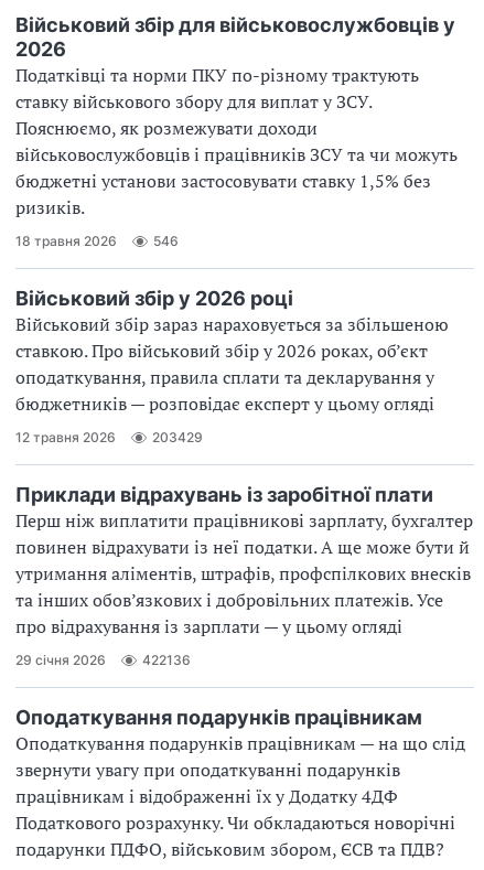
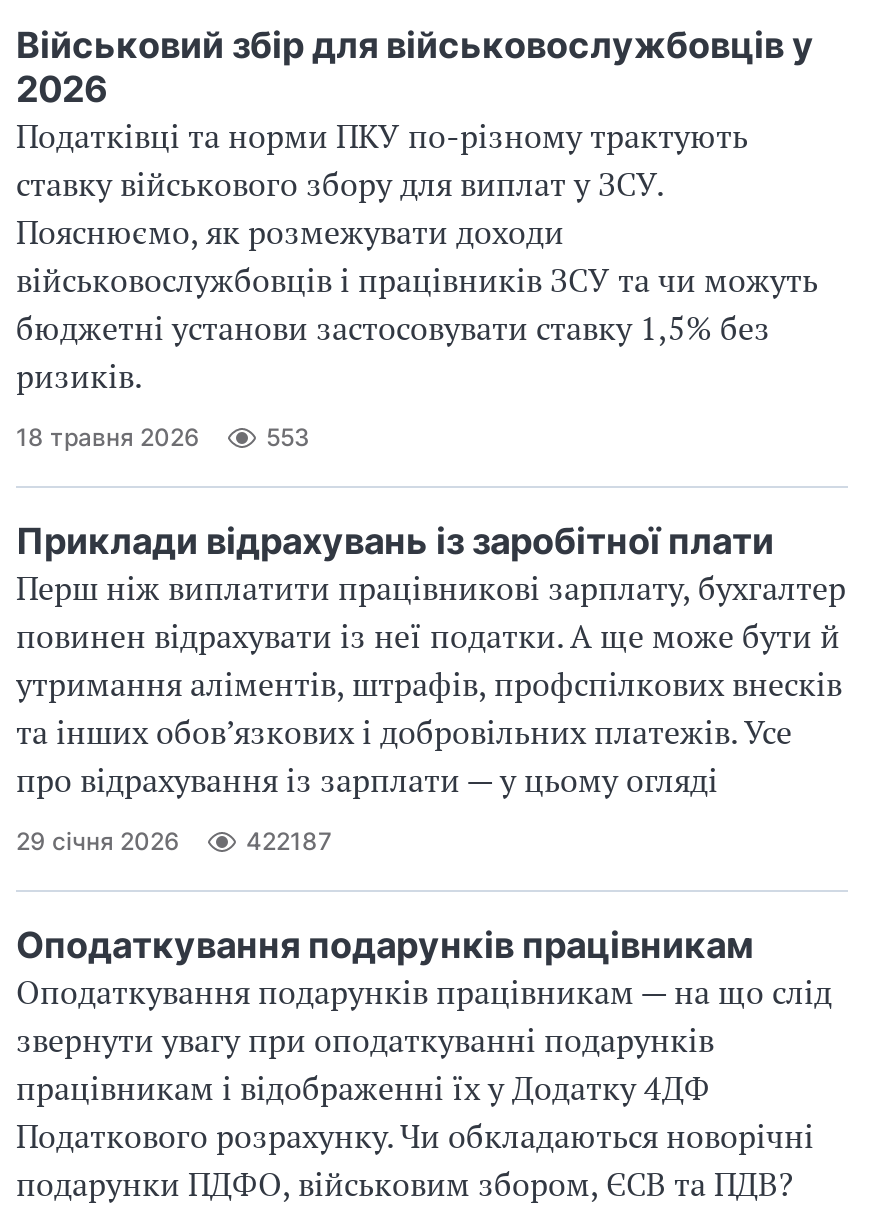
- 546
- Військовий збір у 2026 році
- Військовий збір зараз нараховується за збільшеною
- ставкою. Про військовий збір у 2026 роках, об’єкт
- оподаткування, правила сплати та декларування у
- бюджетників — розповідає експерт у цьому огляді
- 12 травня 2026
- 203429
+ 553

- 422136
+ 422187
